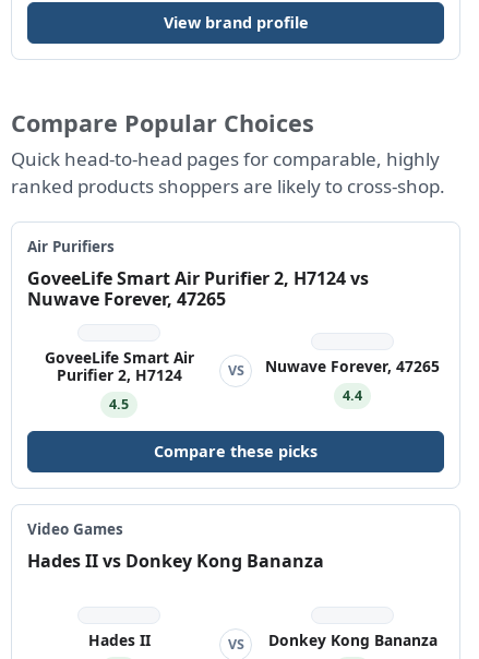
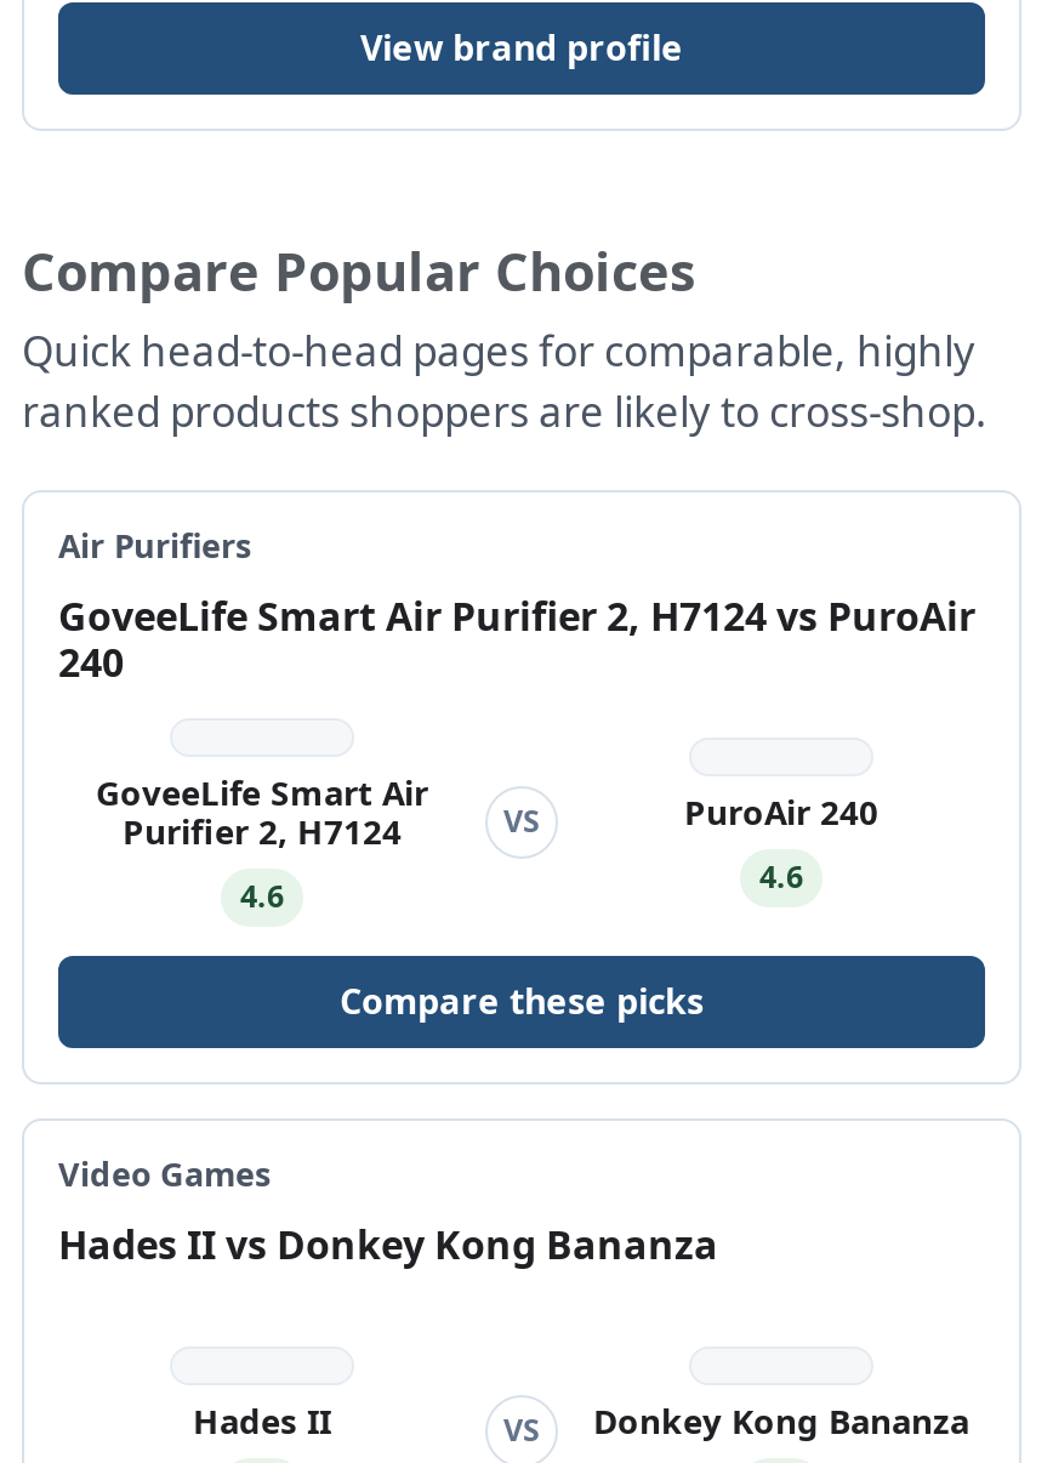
- GoveeLife Smart Air Purifier 2, H7124 vs
- Nuwave Forever, 47265
+ GoveeLife Smart Air Purifier 2, H7124 vs PuroAir
+ 240

- Nuwave Forever, 47265
+ PuroAir 240

- 4.4
+ 4.6

- 4.5
+ 4.6
